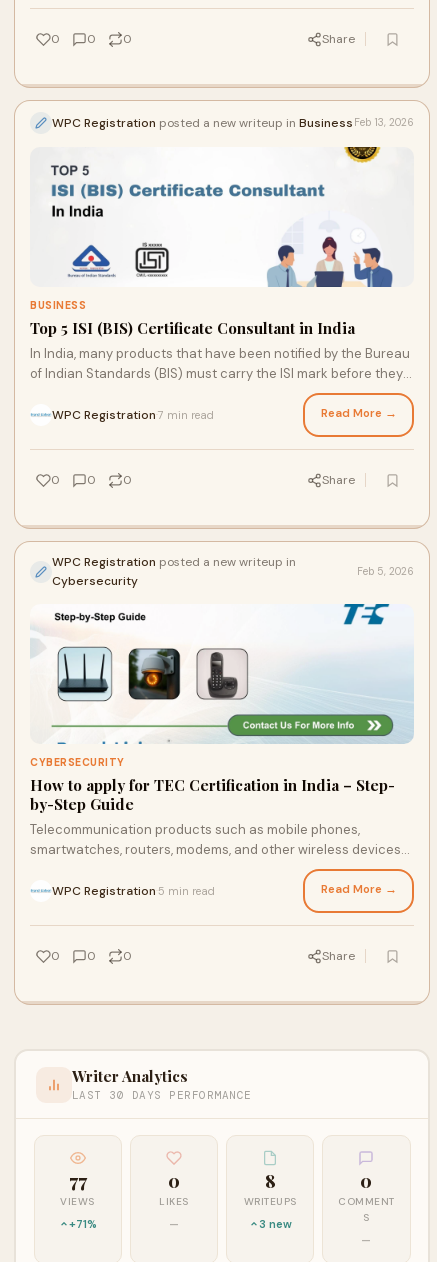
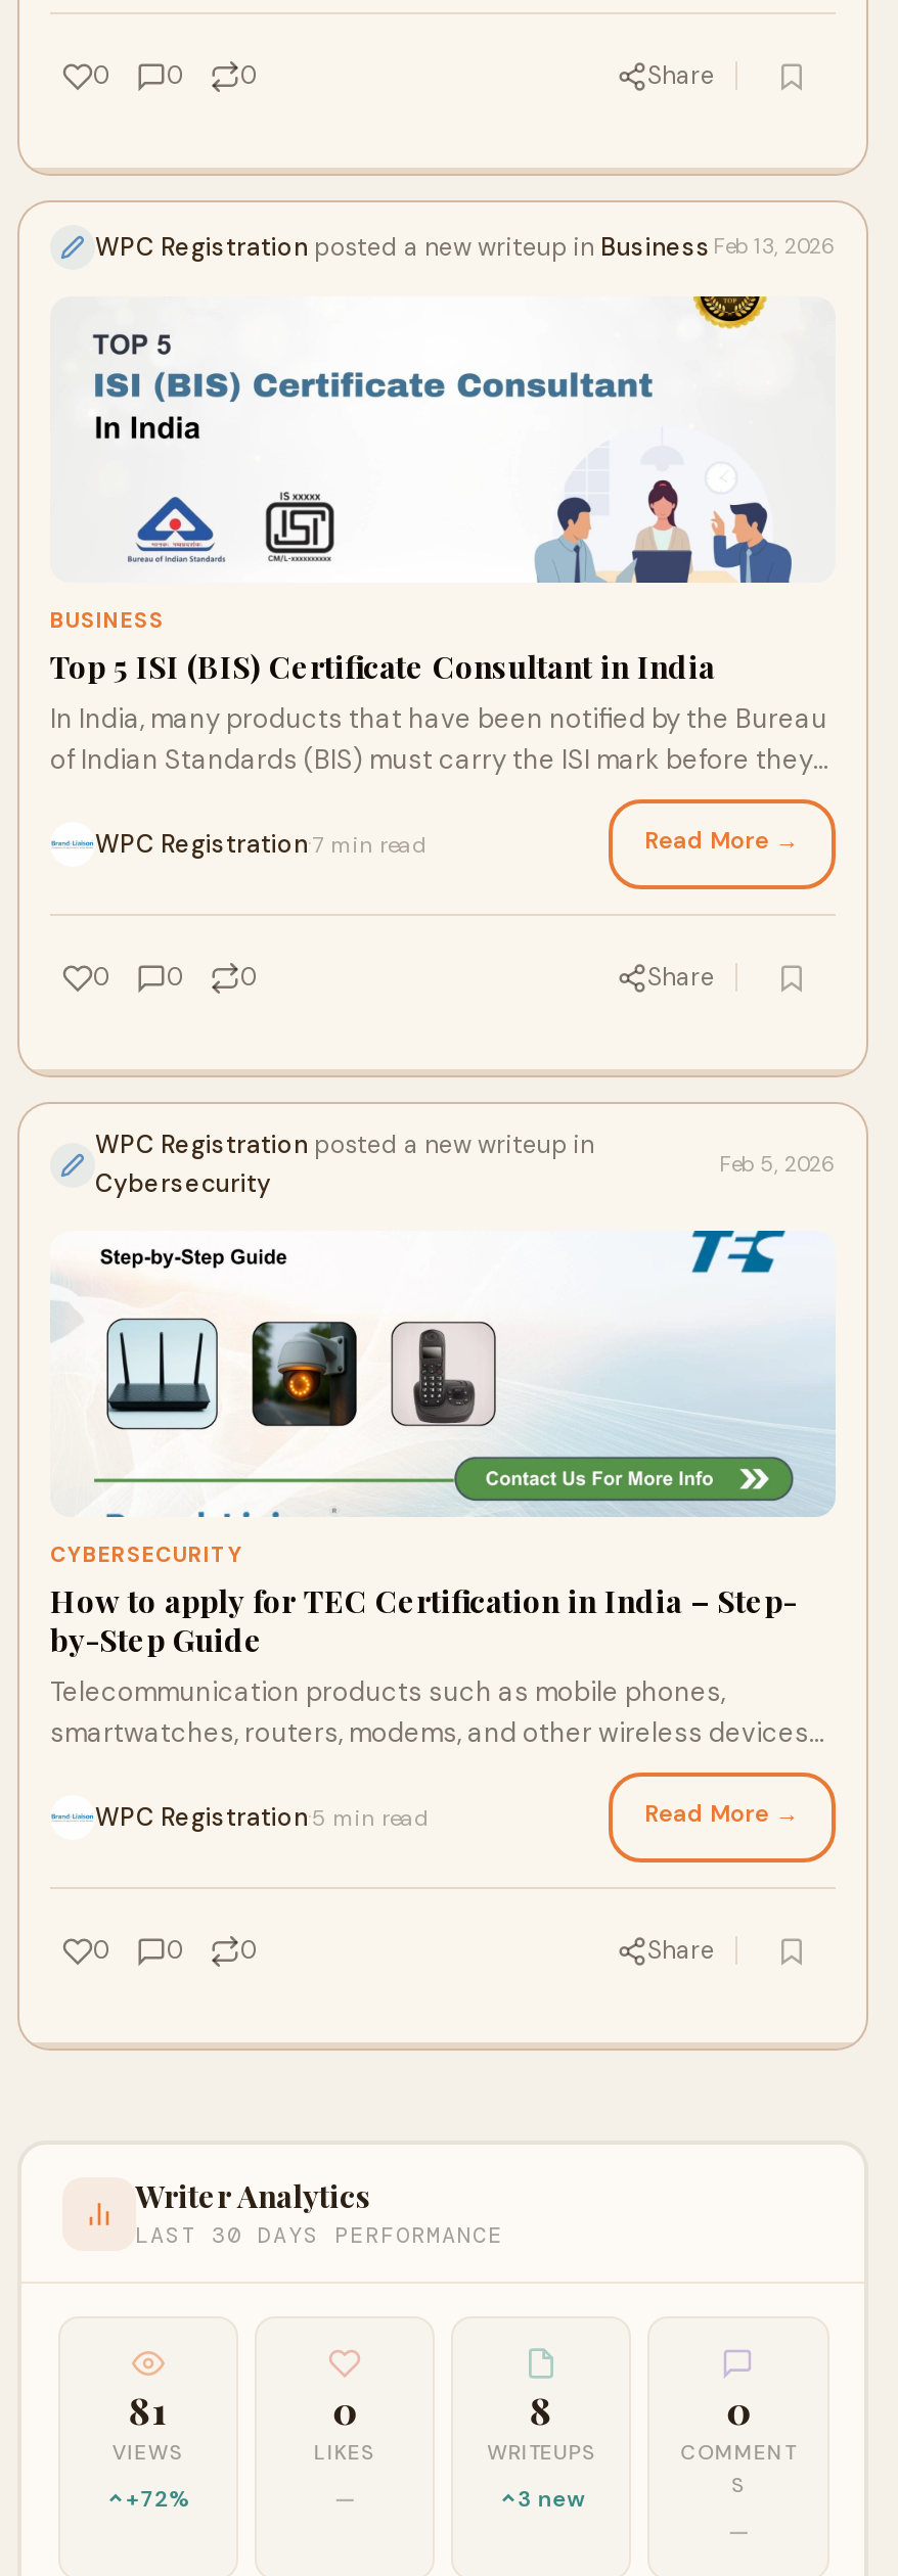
- 77
+ 81

- +71%
+ +72%
